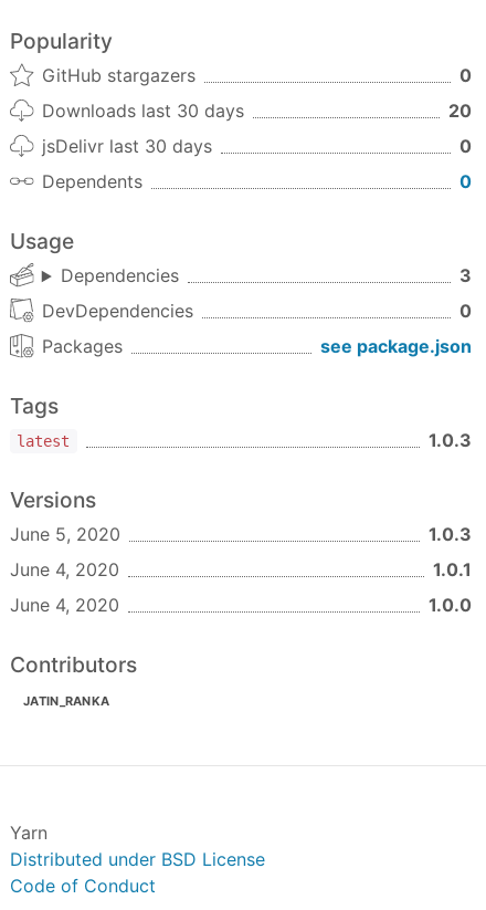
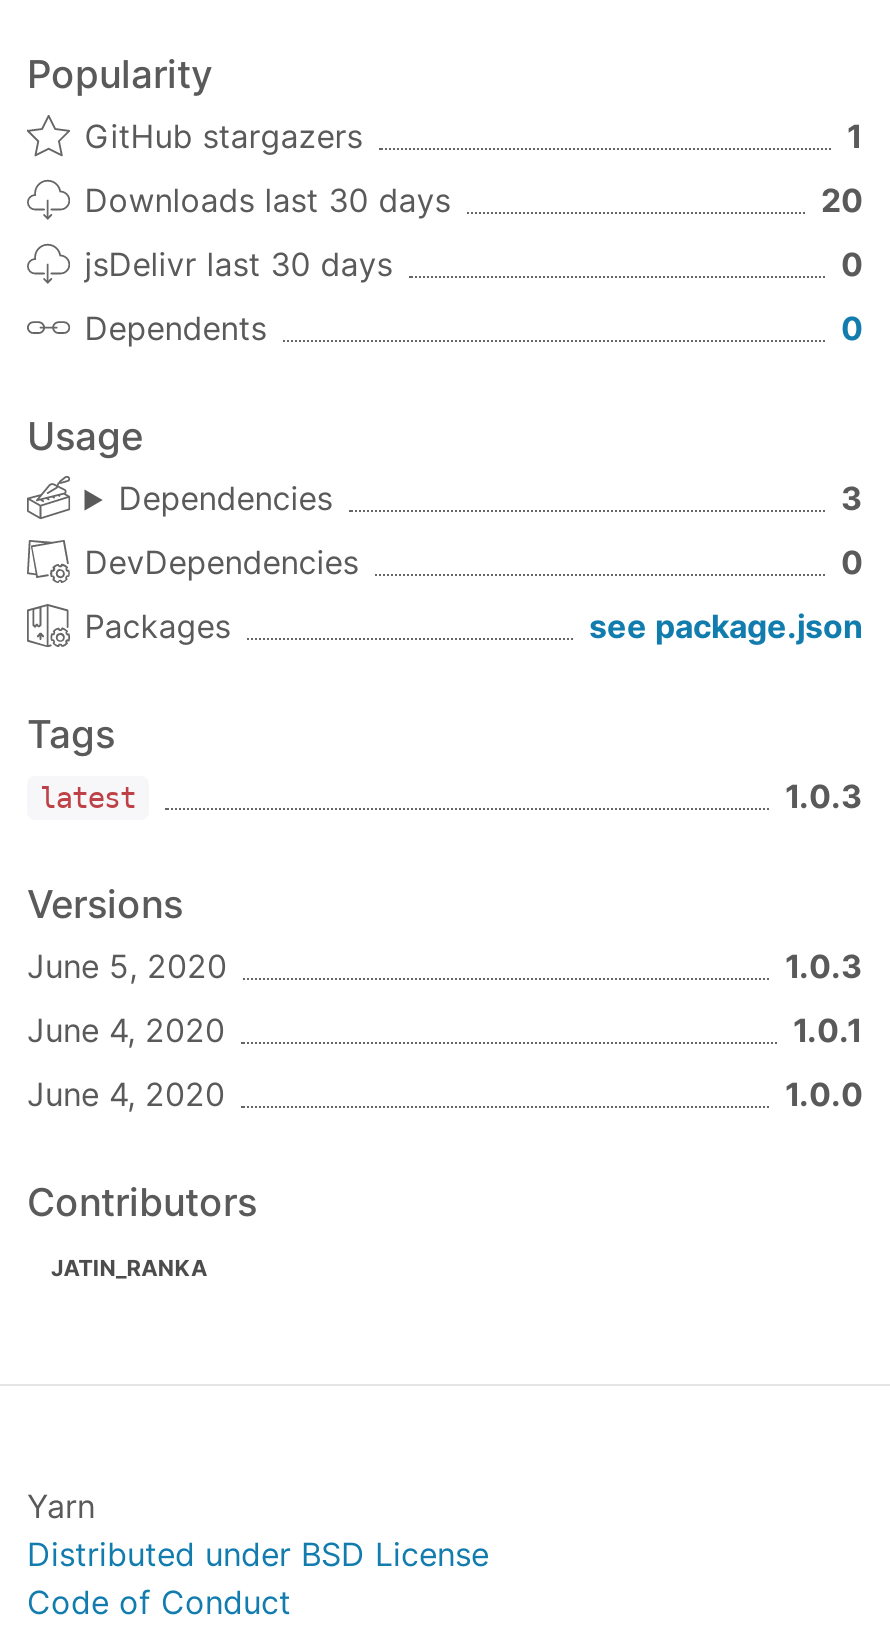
- 0
+ 1
